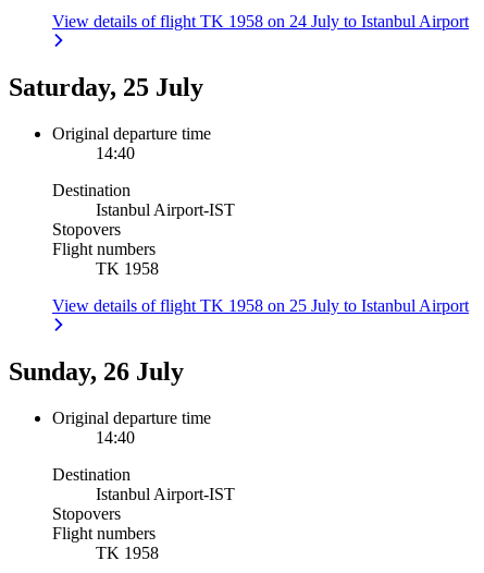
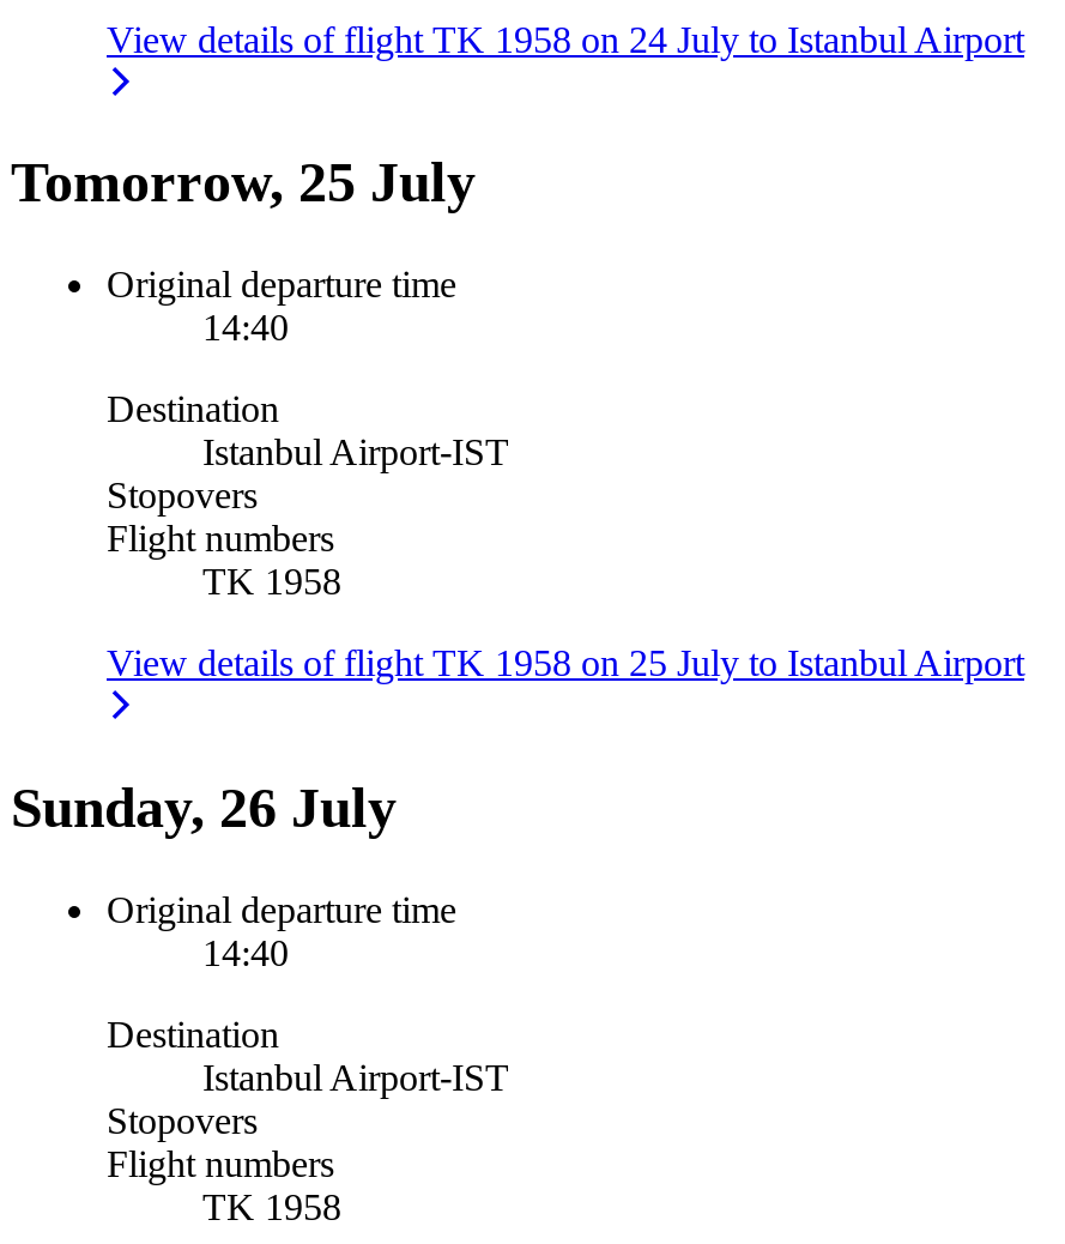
- Saturday, 25 July
+ Tomorrow, 25 July
